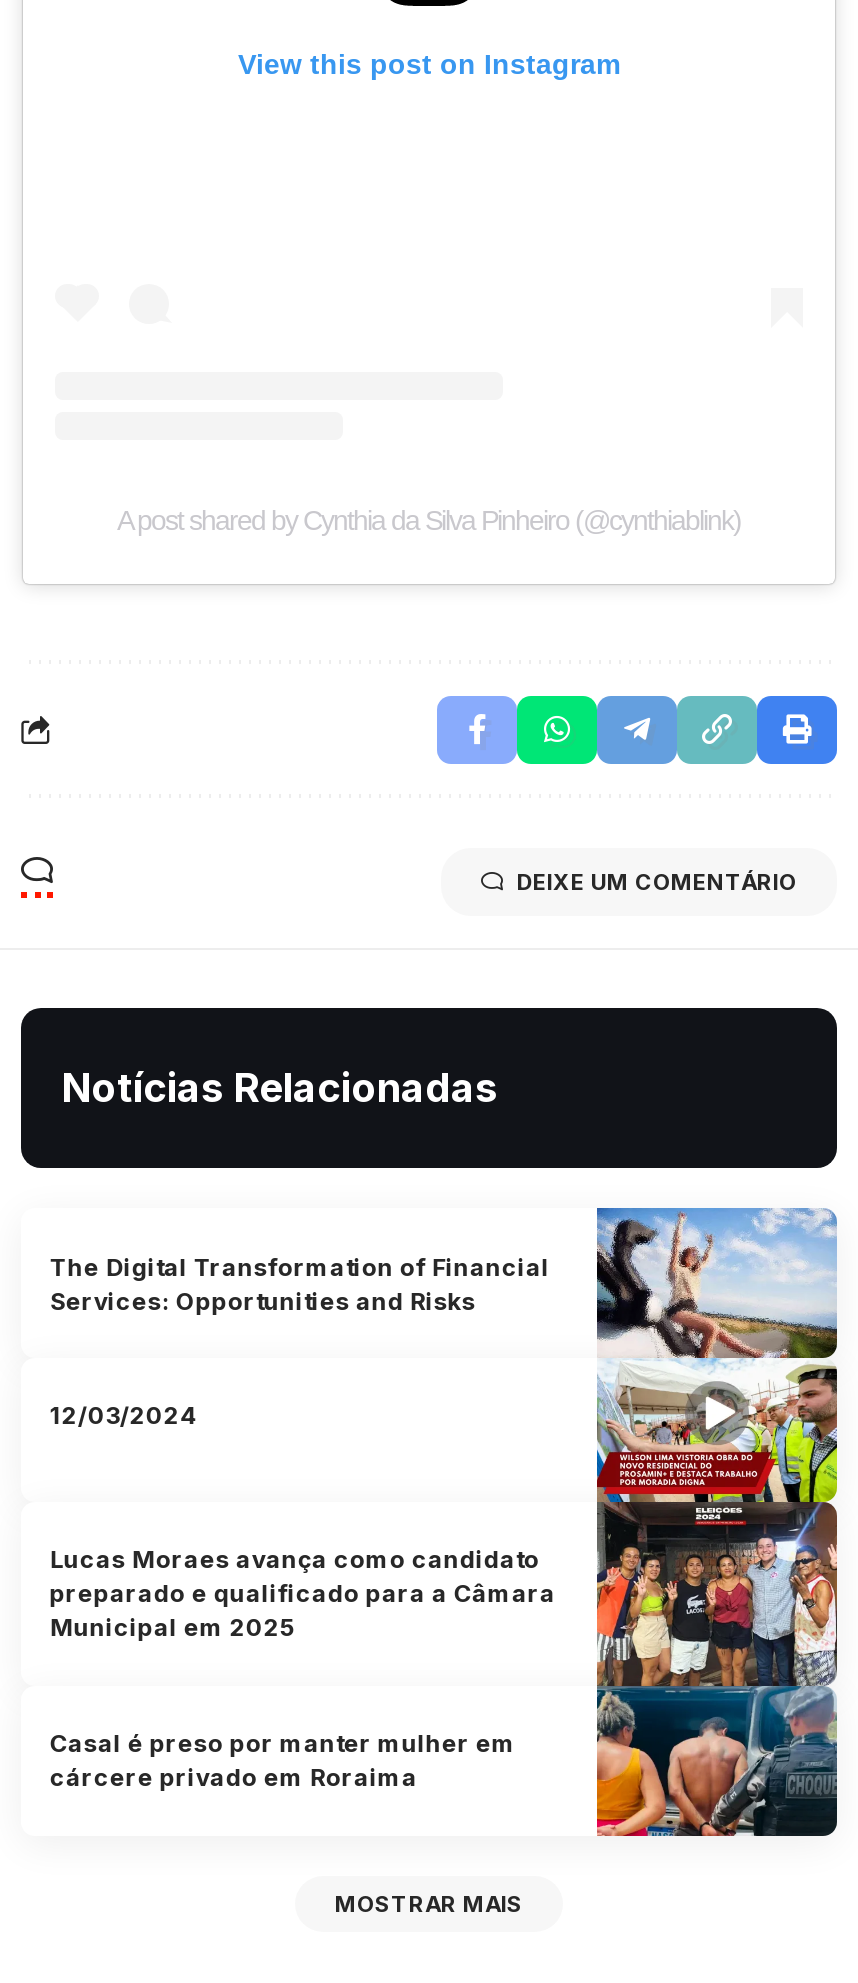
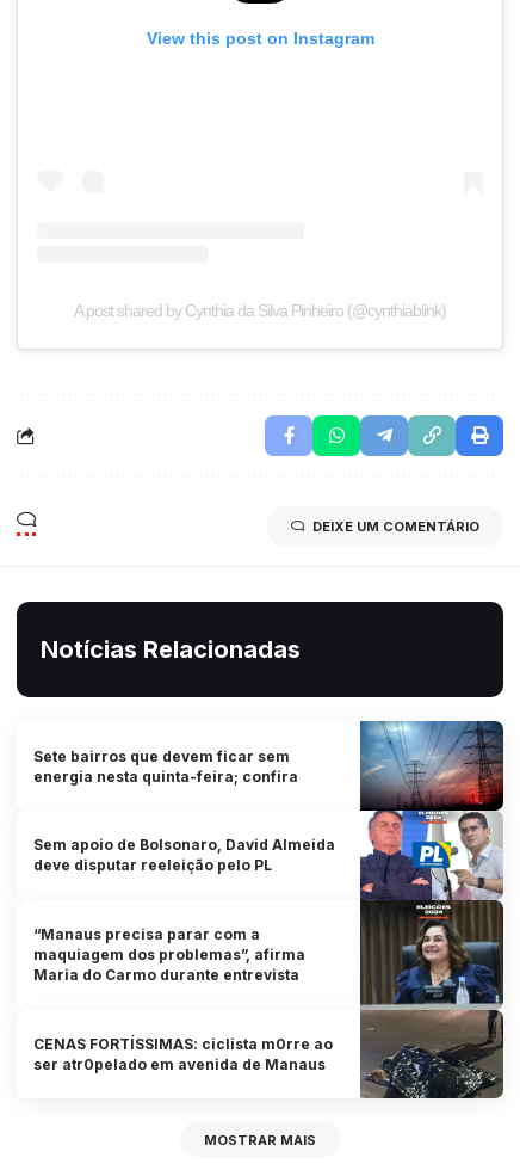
- [image]
- Casal é preso por manter mulher em
- cárcere privado em Roraima
+ [image]
+ CENAS FORTÍSSIMAS: ciclista m0rre ao
+ ser atr0pelado em avenida de Manaus

- The Digital Transformation of Financial
- Services: Opportunities and Risks
+ Sete bairros que devem ficar sem
+ energia nesta quinta-feira; confira

- 12/03/2024
+ Sem apoio de Bolsonaro, David Almeida
+ deve disputar reeleição pelo PL

- Lucas Moraes avança como candidato
- preparado e qualificado para a Câmara
- Municipal em 2025
+ “Manaus precisa parar com a
+ maquiagem dos problemas”, afirma
+ Maria do Carmo durante entrevista
